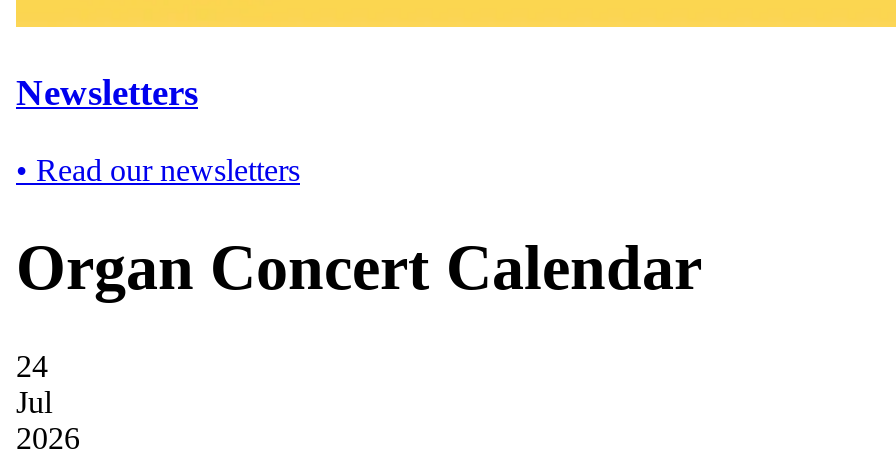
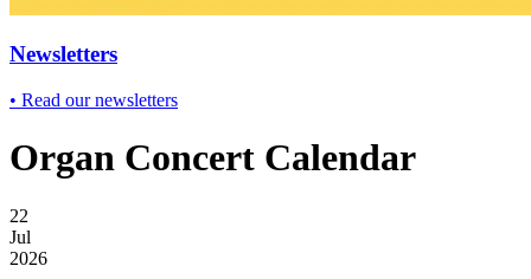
- 24
+ 22
